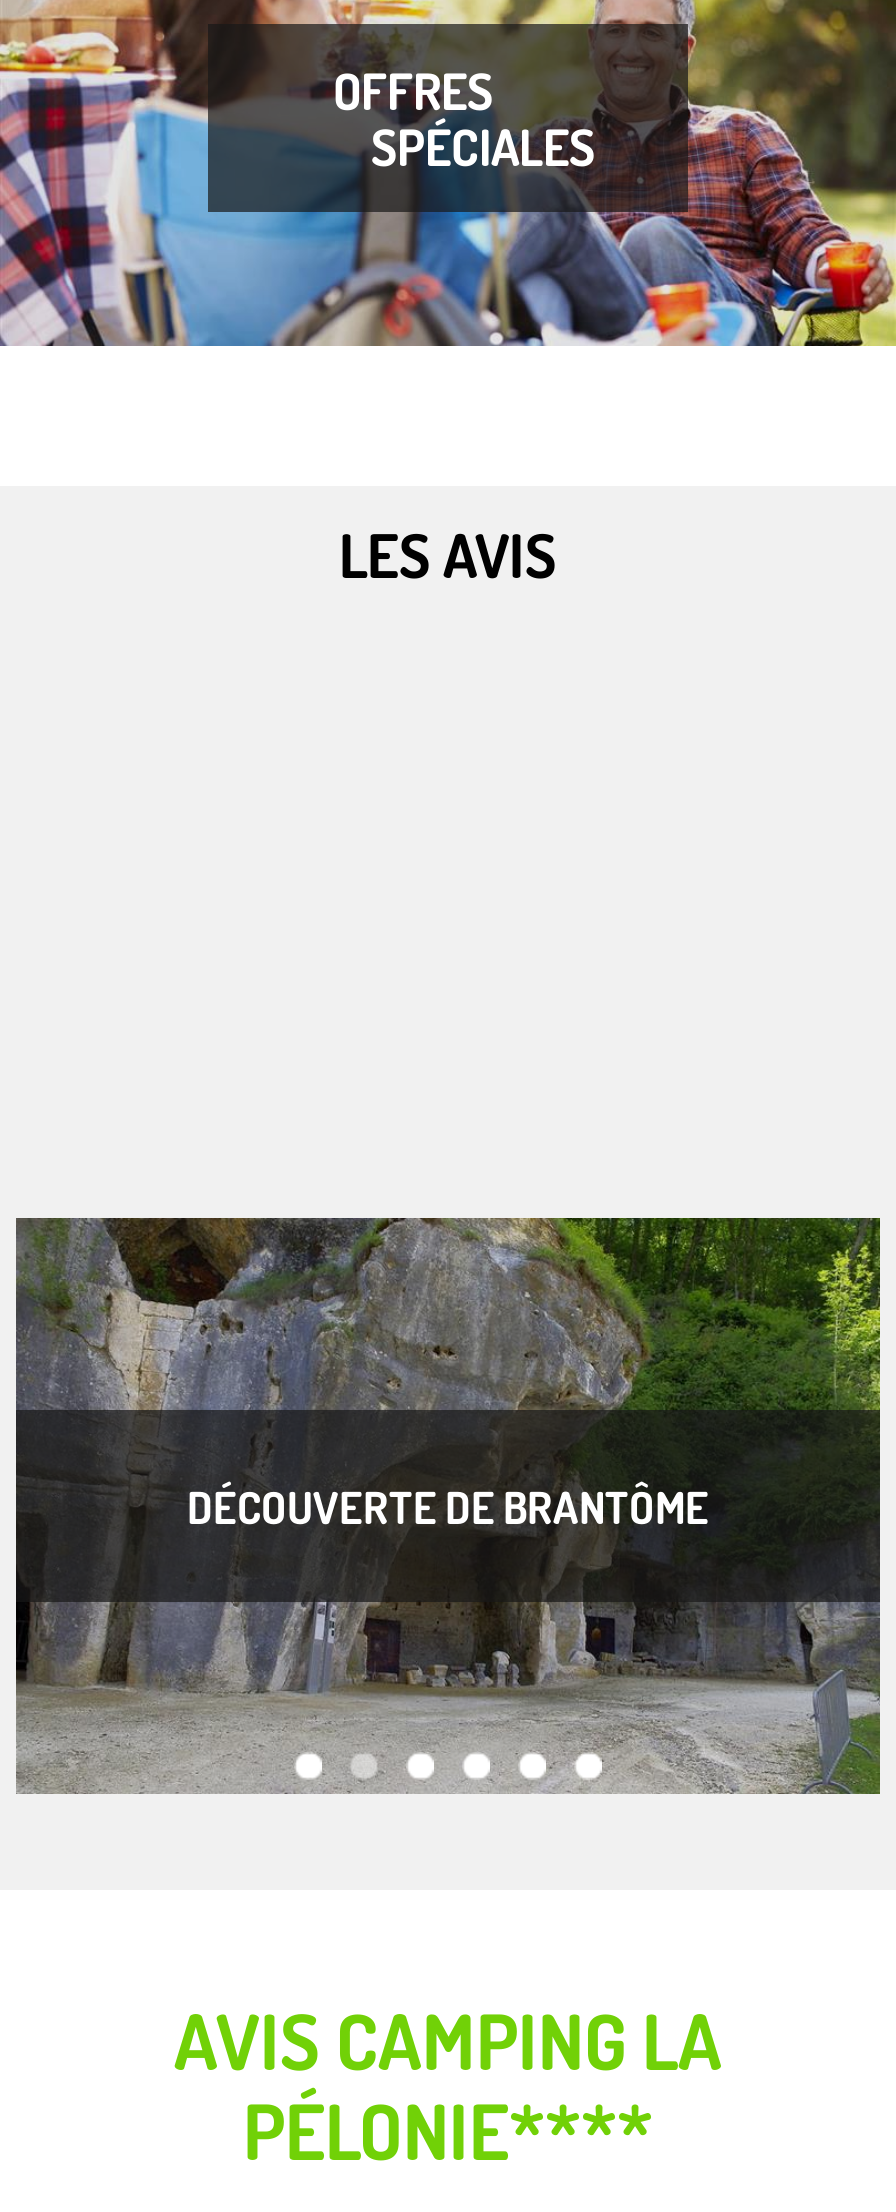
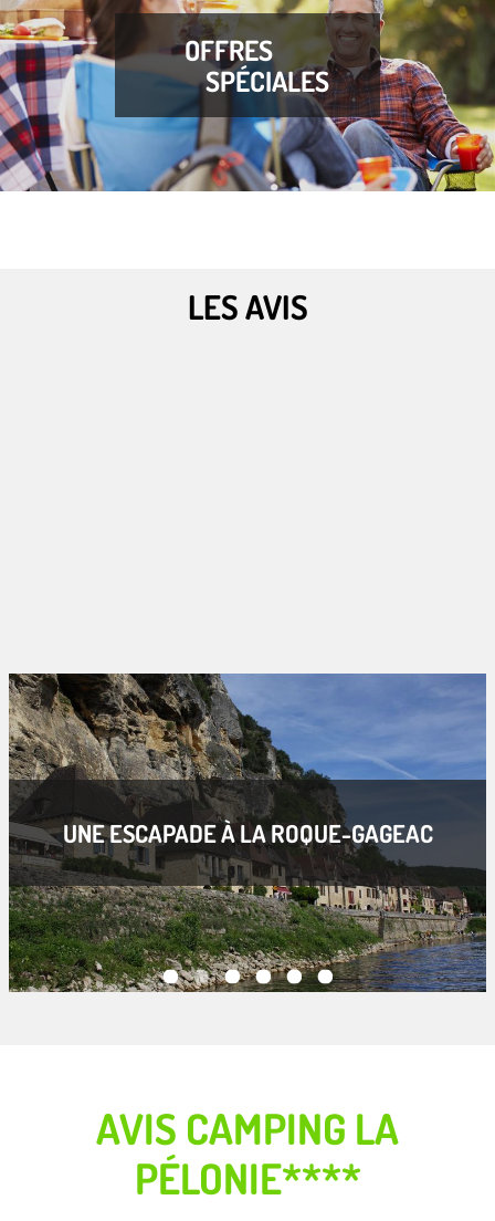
- [image]
- DÉCOUVERTE DE BRANTÔME
+ [image]
+ UNE ESCAPADE À LA ROQUE-GAGEAC
